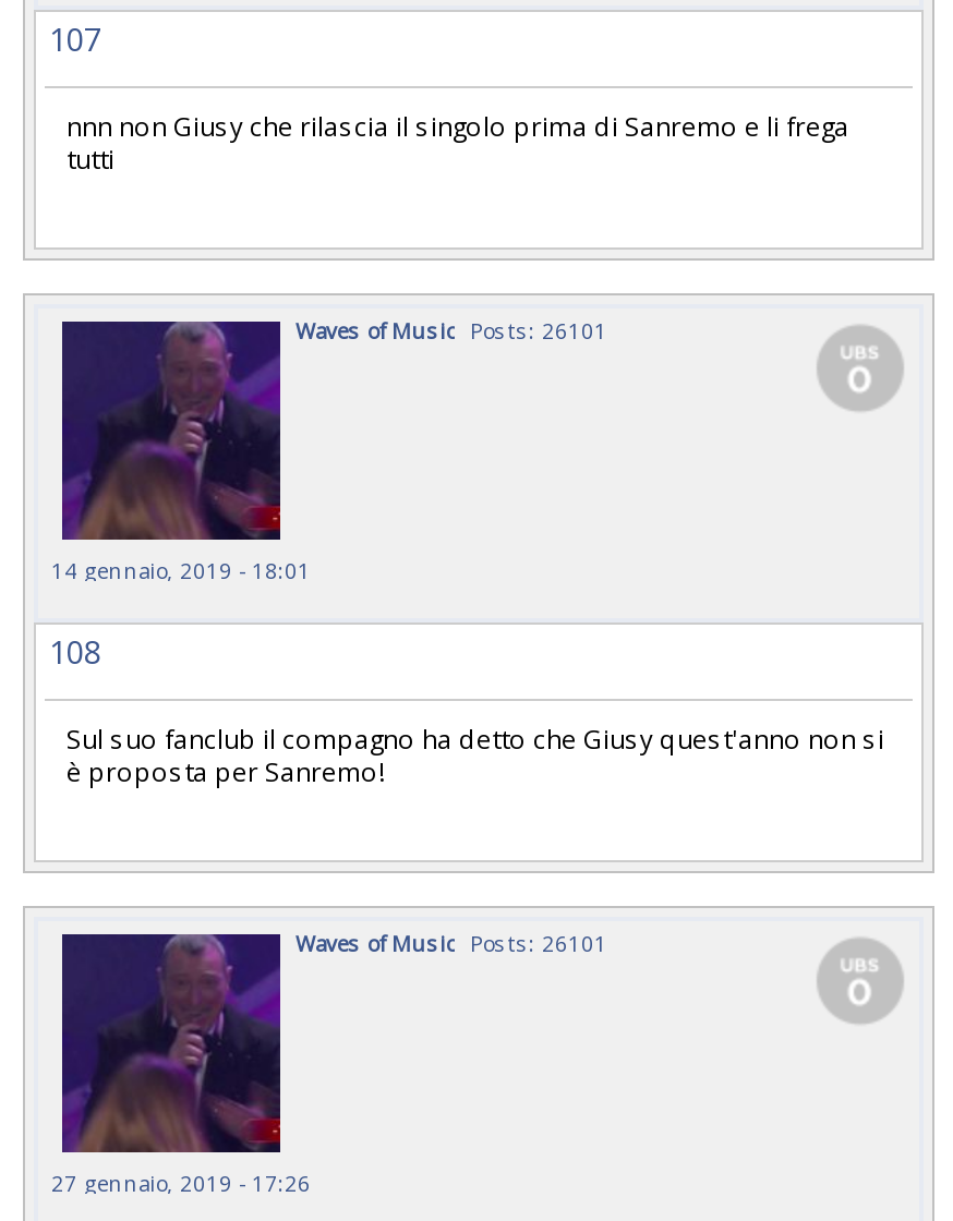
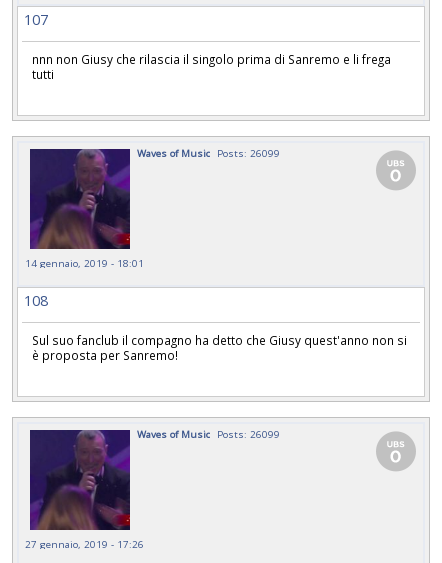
- Waves of Music Posts: 26101
+ Waves of Music Posts: 26099

- Waves of Music Posts: 26101
+ Waves of Music Posts: 26099
